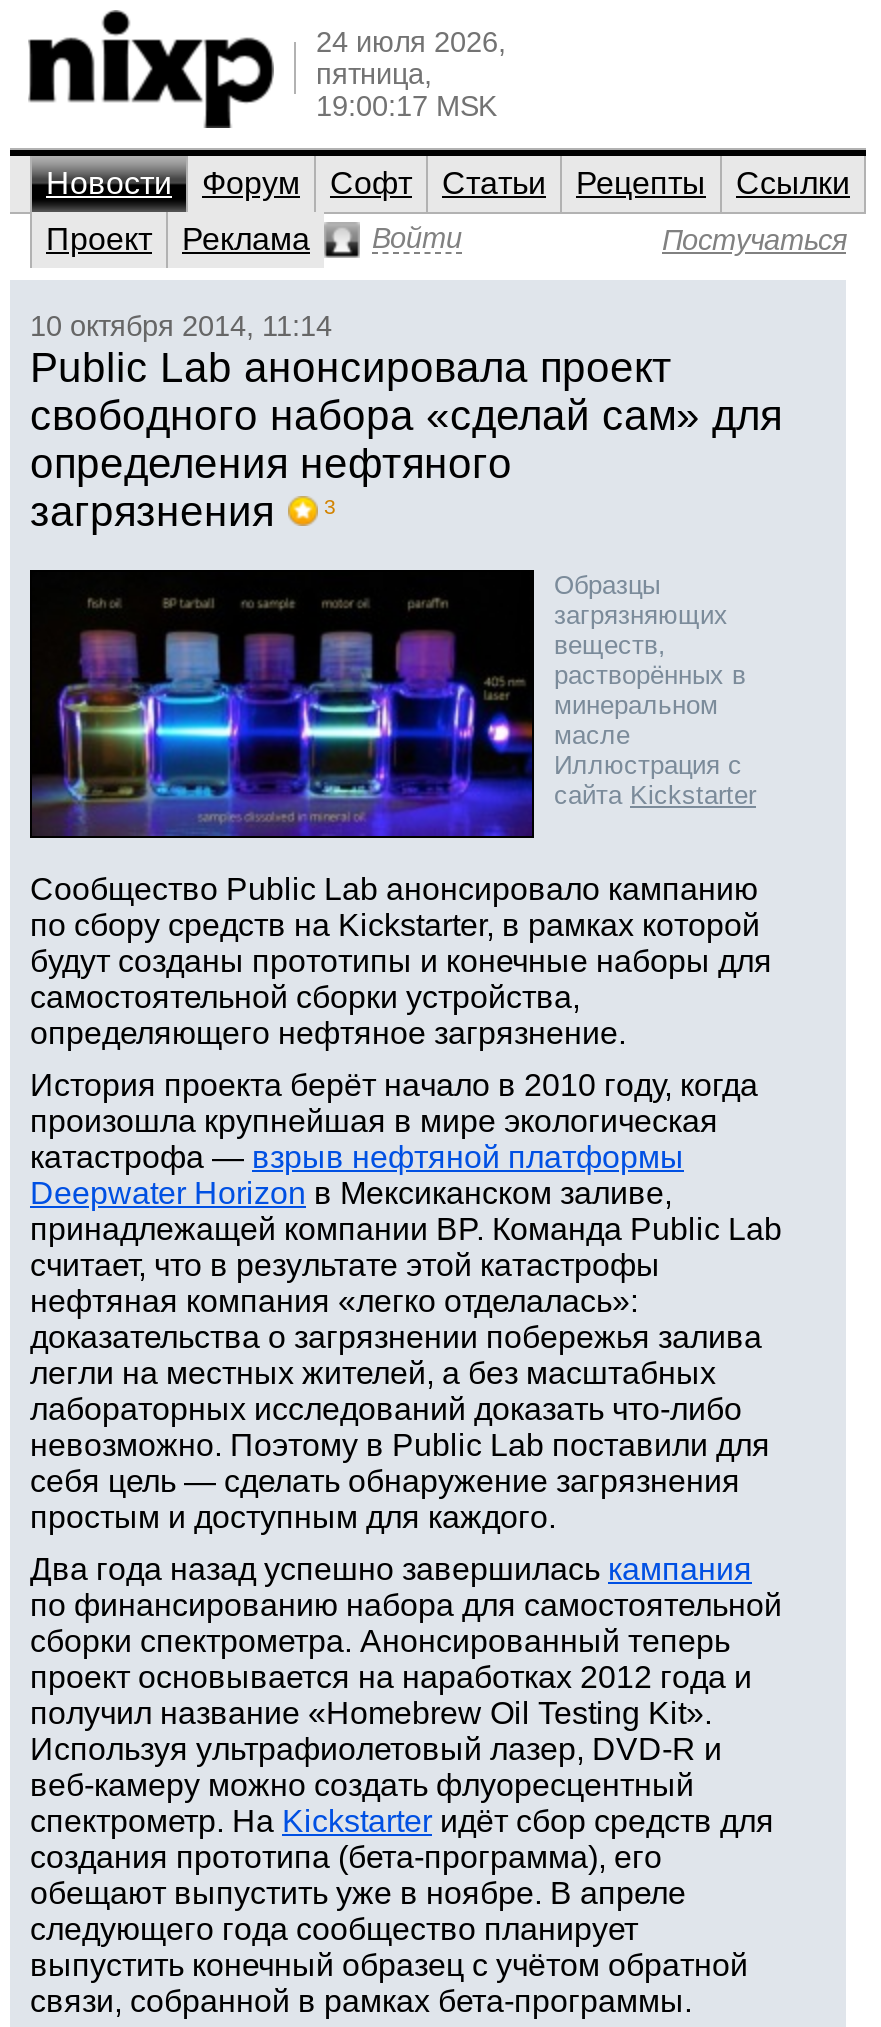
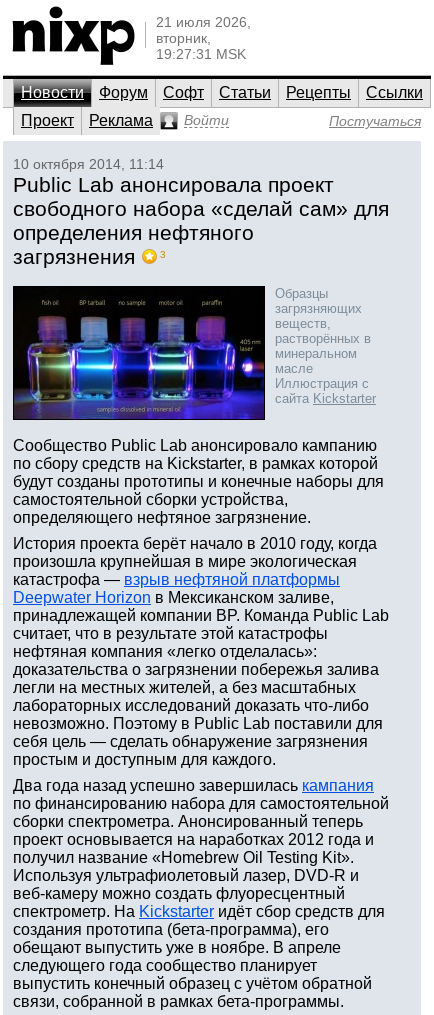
- 24 июля 2026,
- пятница,
- 19:00:17 MSK
+ 21 июля 2026,
+ вторник,
+ 19:27:31 MSK
